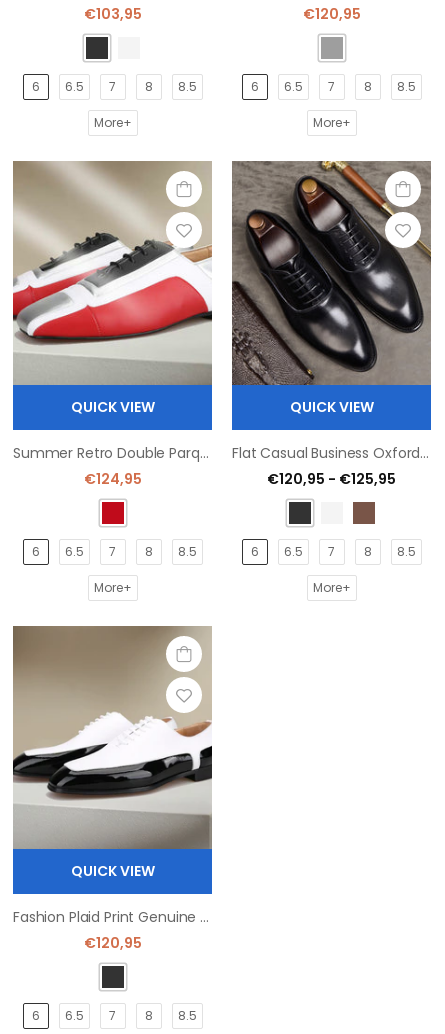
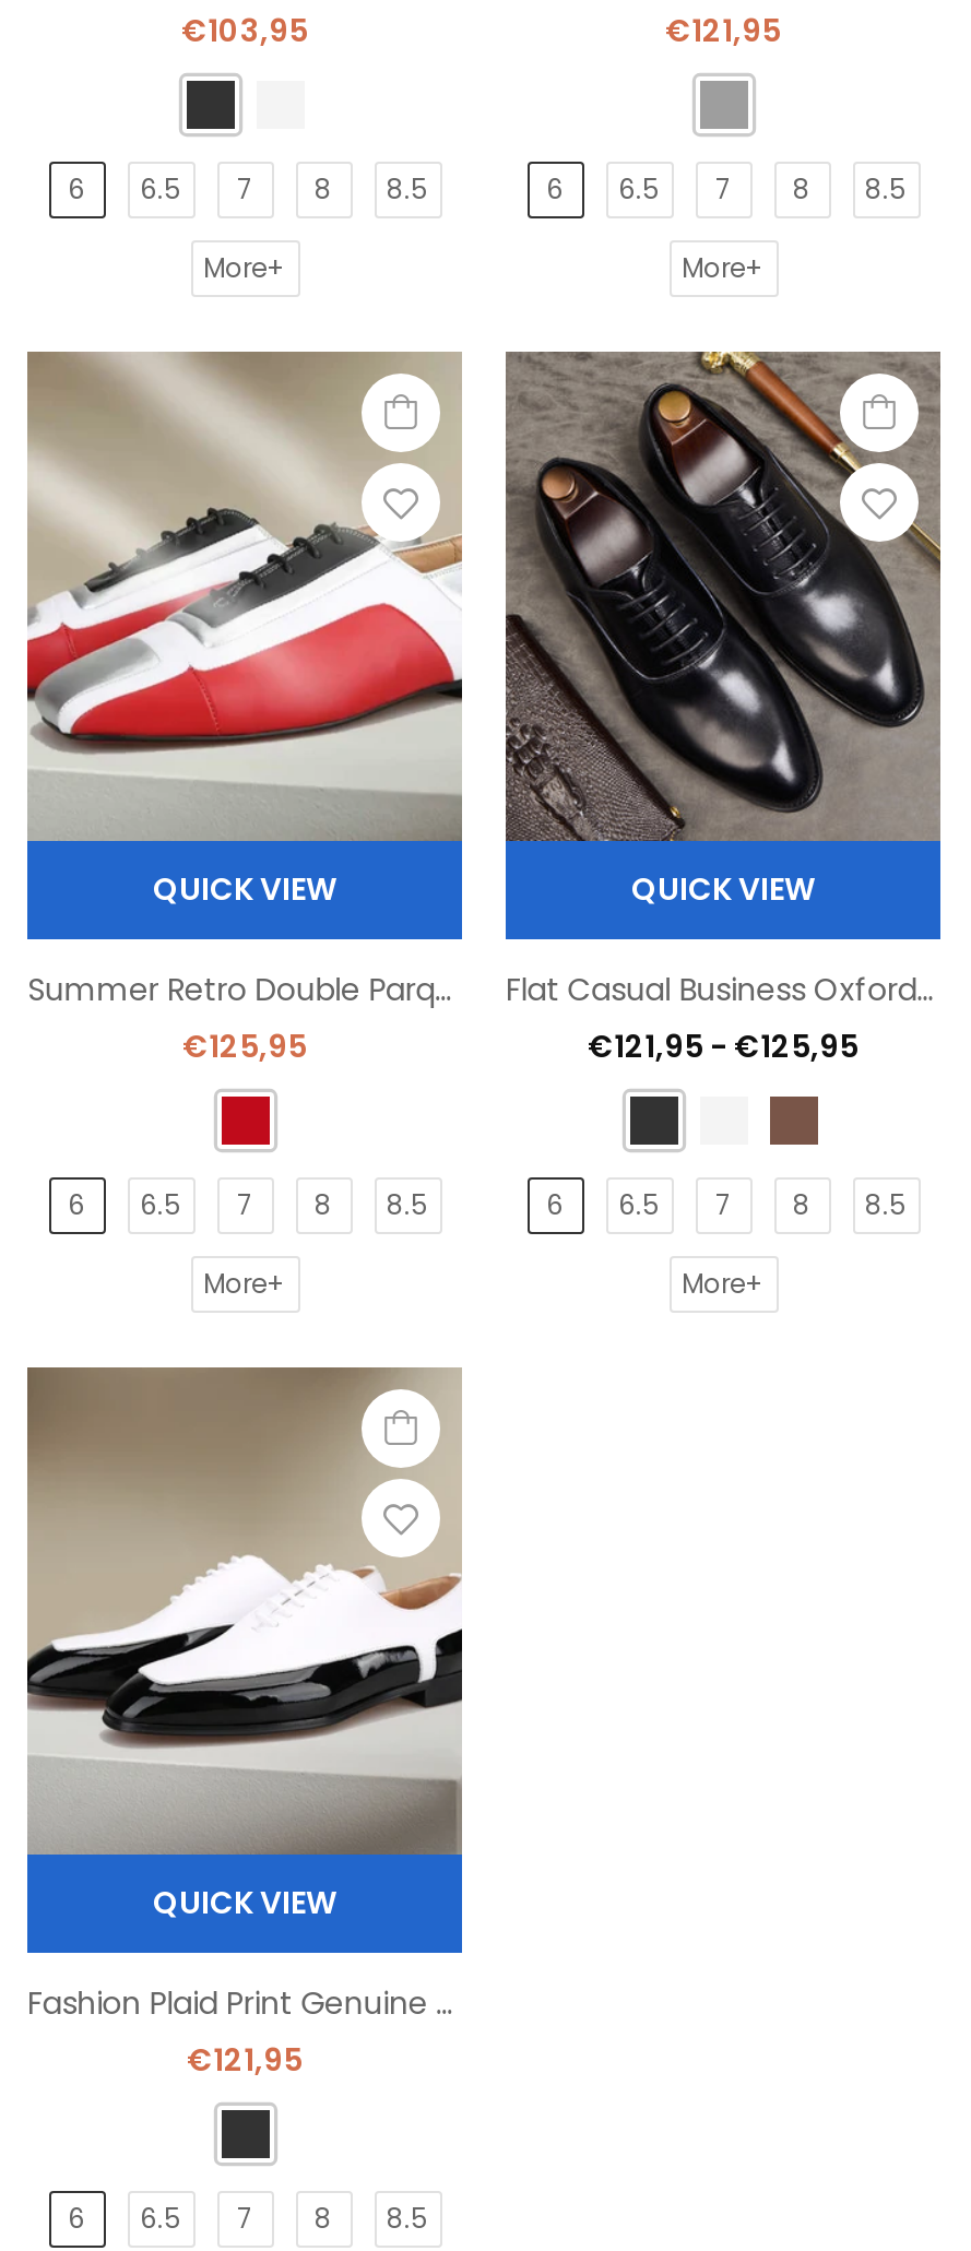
- €120,95
+ €121,95

- €124,95
+ €125,95

- €120,95 - €125,95
+ €121,95 - €125,95

- €120,95
+ €121,95
